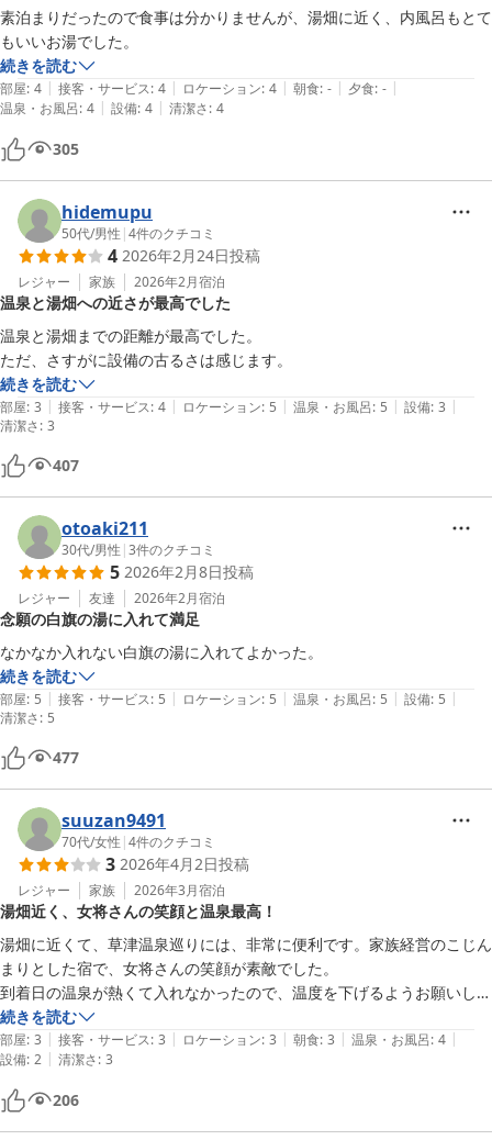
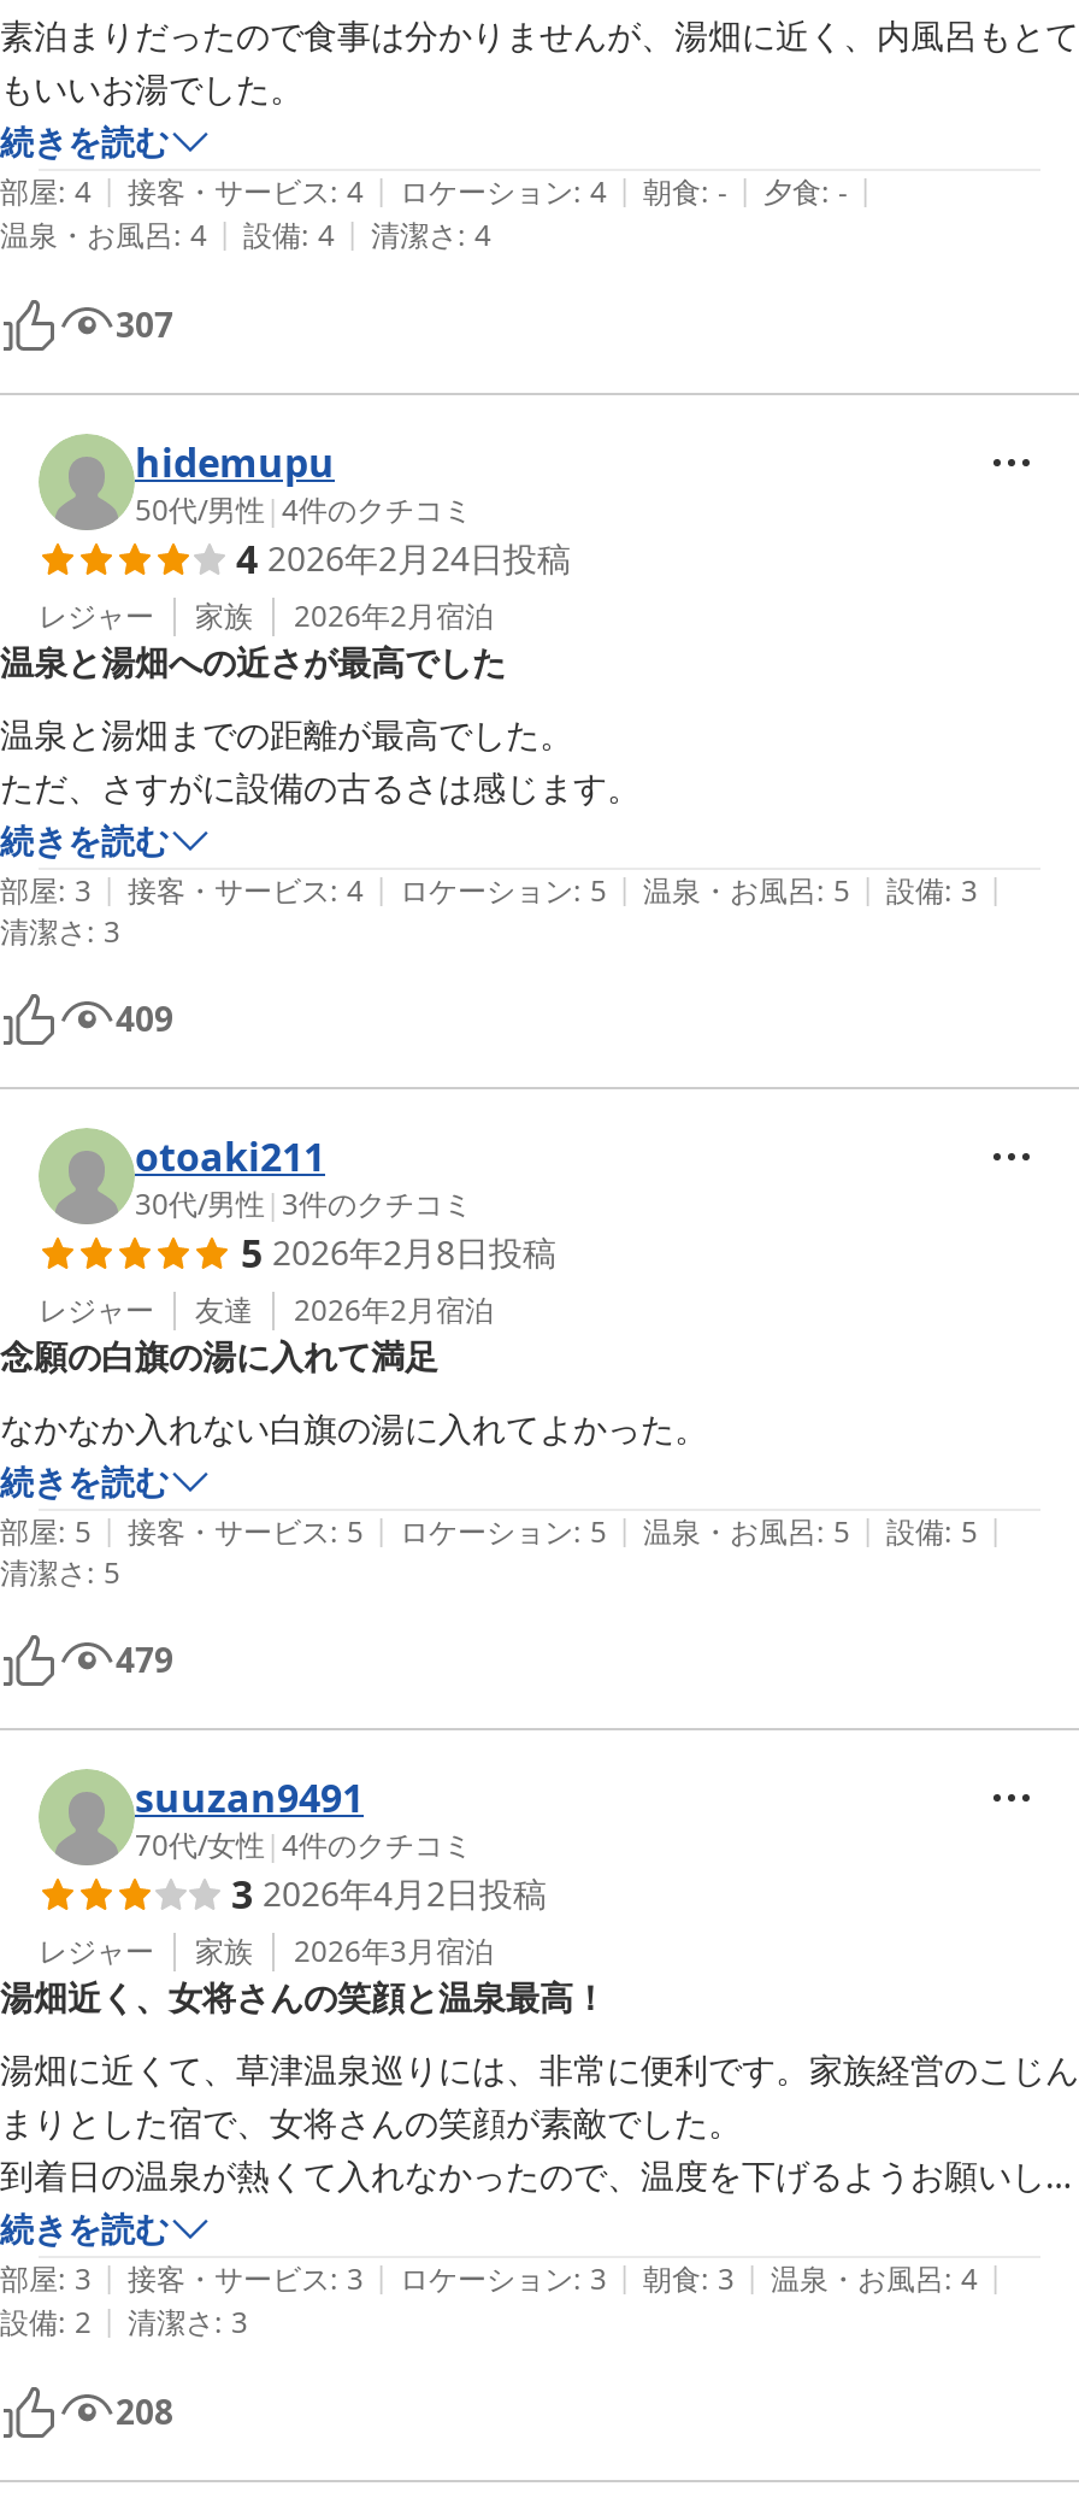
- 305
+ 307

- 407
+ 409

- 477
+ 479

- 206
+ 208
